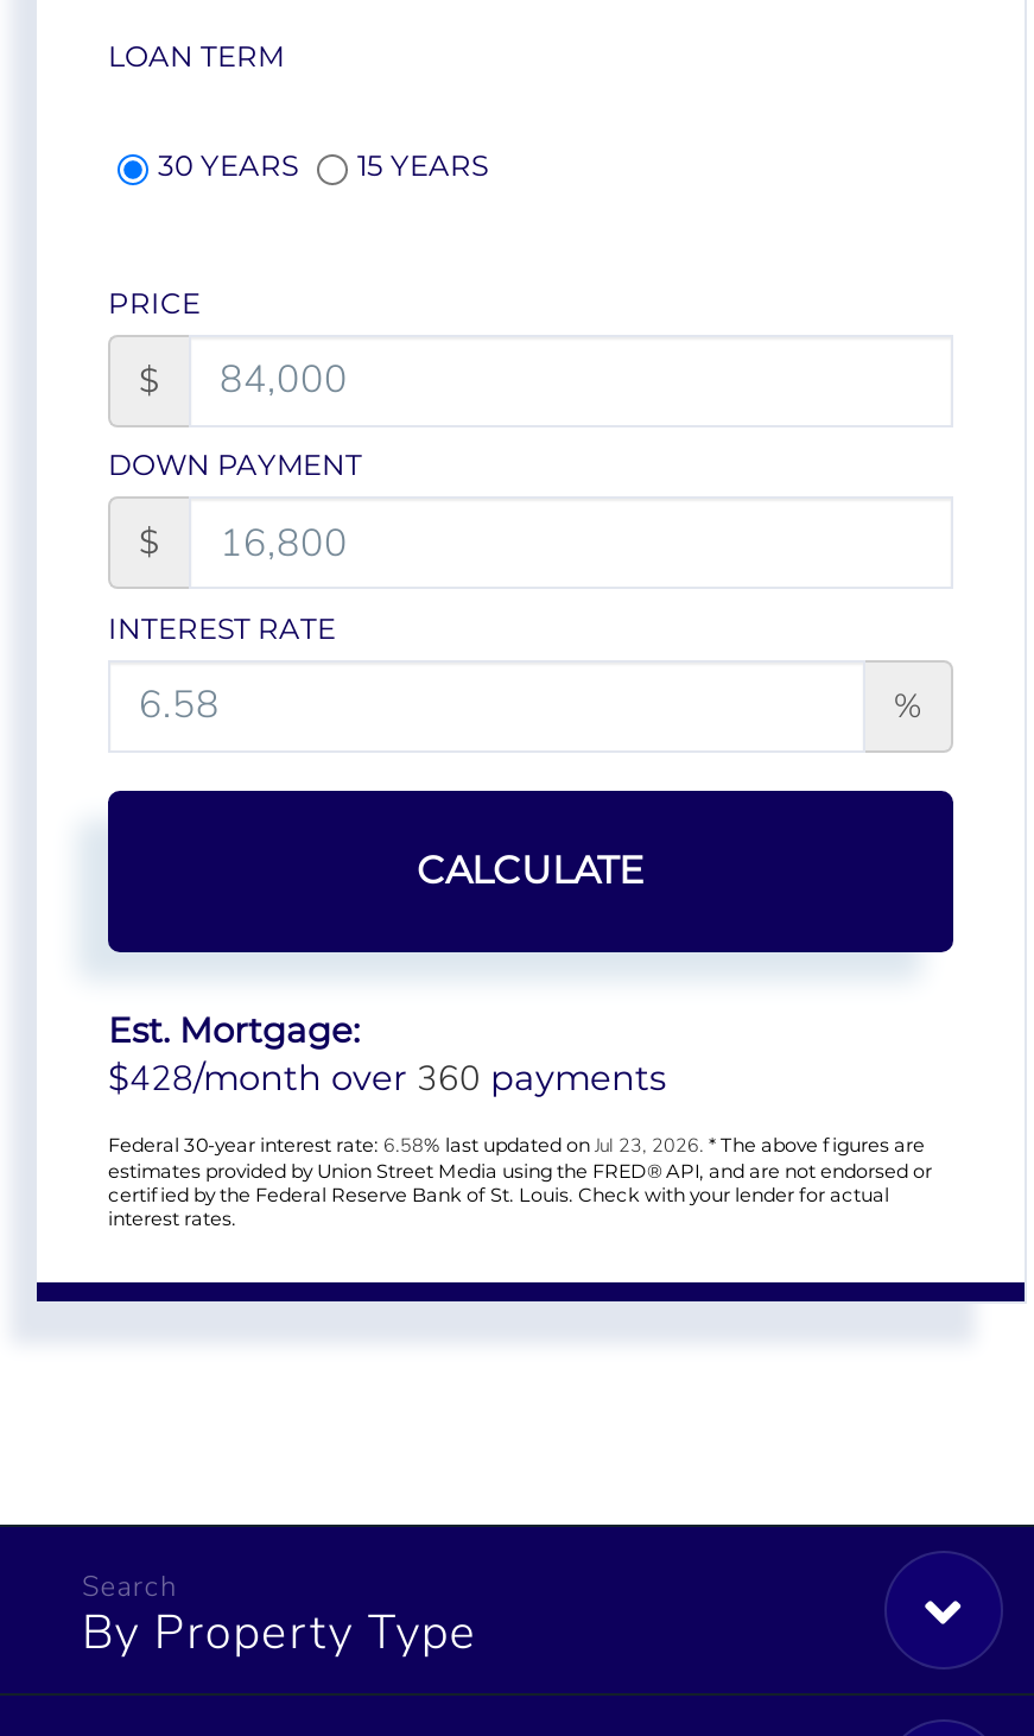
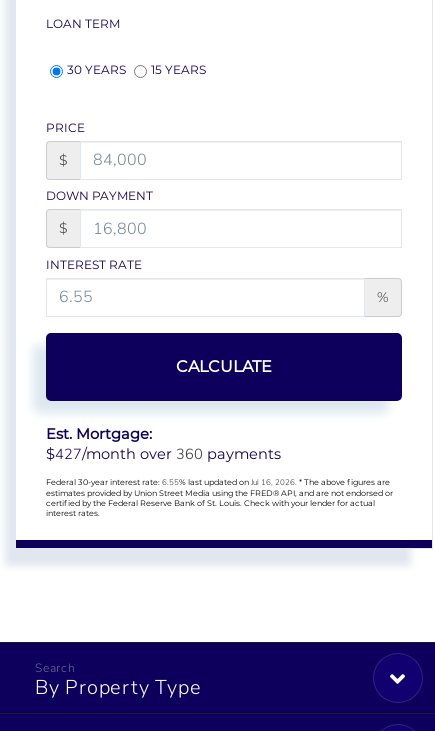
- $428/month over 360 payments
+ $427/month over 360 payments

- Federal 30-year interest rate: 6.58% last updated on Jul 23, 2026. * The above figures are
+ Federal 30-year interest rate: 6.55% last updated on Jul 16, 2026. * The above figures are
